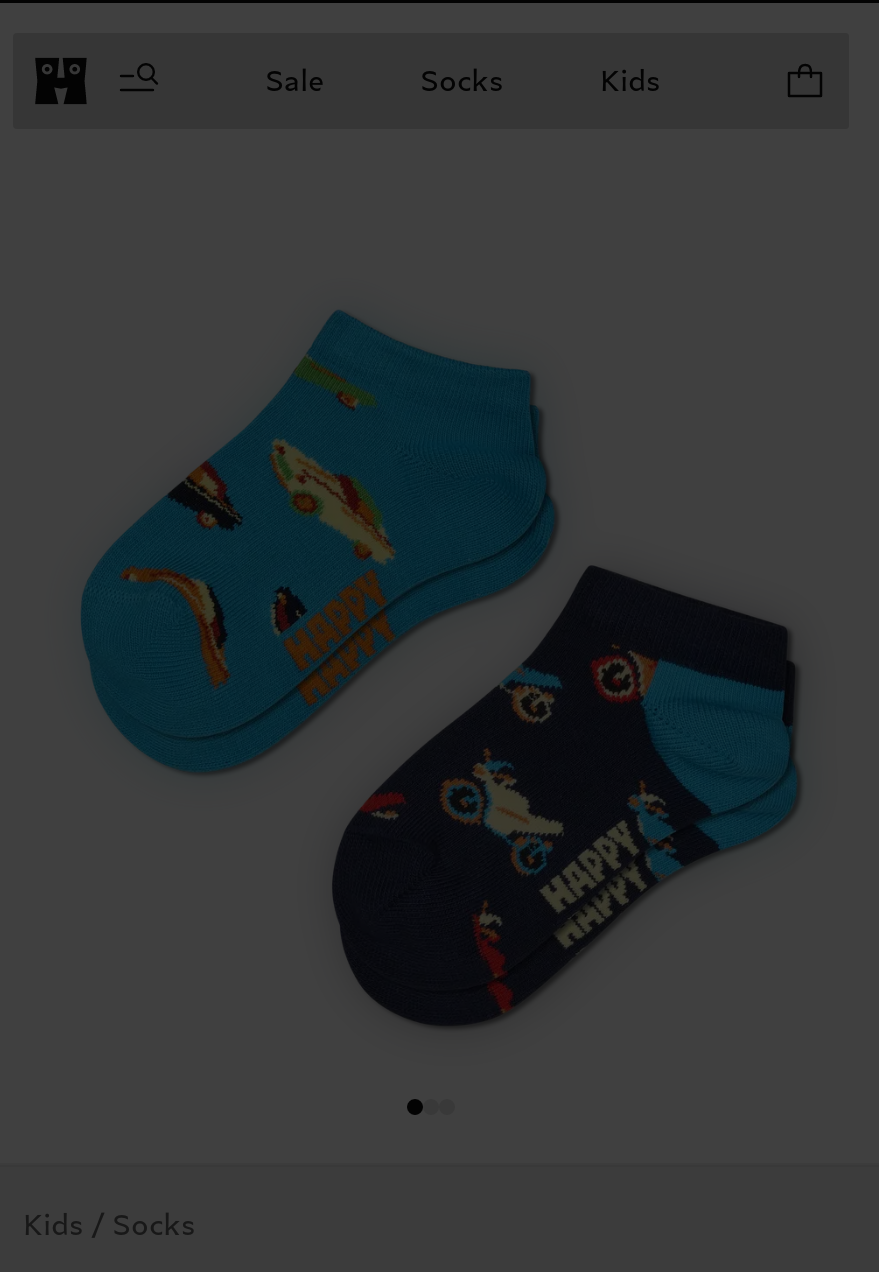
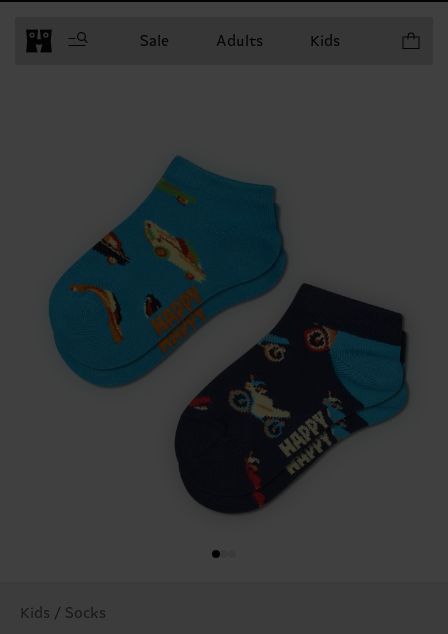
- Socks
+ Adults
